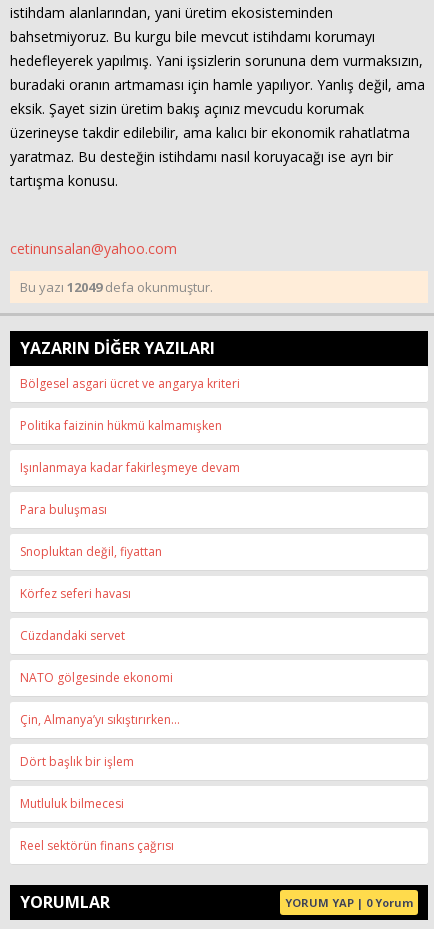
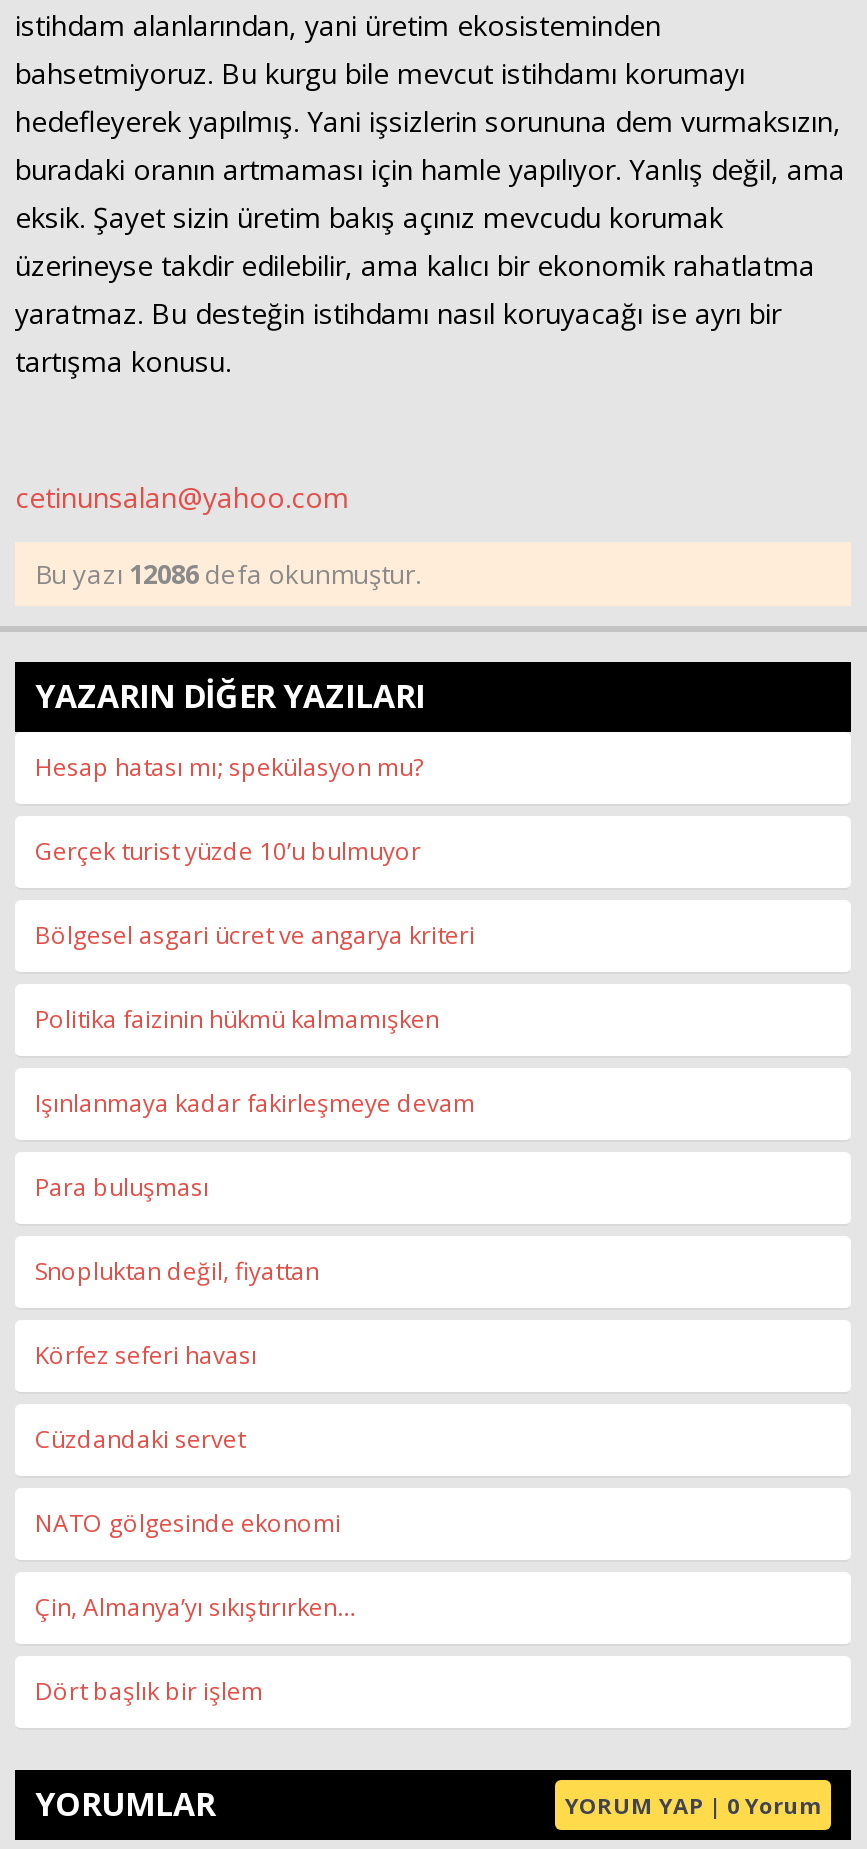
- Bu yazı 12049 defa okunmuştur.
+ Bu yazı 12086 defa okunmuştur.

+ Hesap hatası mı; spekülasyon mu?
+ Gerçek turist yüzde 10’u bulmuyor

moved down: Bölgesel asgari ücret ve angarya kriteri | Politika faizinin hükmü kalmamışken | Işınlanmaya kadar fakirleşmeye devam | ... | Çin, Almanya’yı sıkıştırırken… | Dört başlık bir işlem

- Mutluluk bilmecesi
- Reel sektörün finans çağrısı
